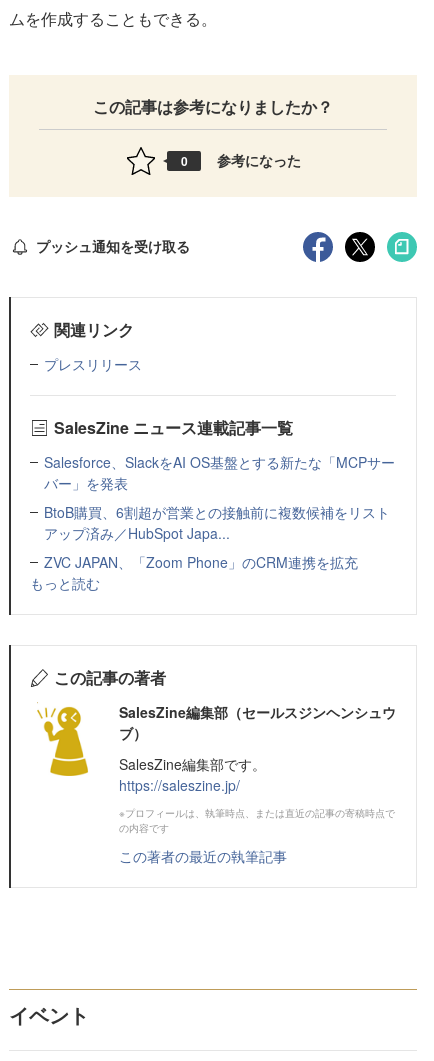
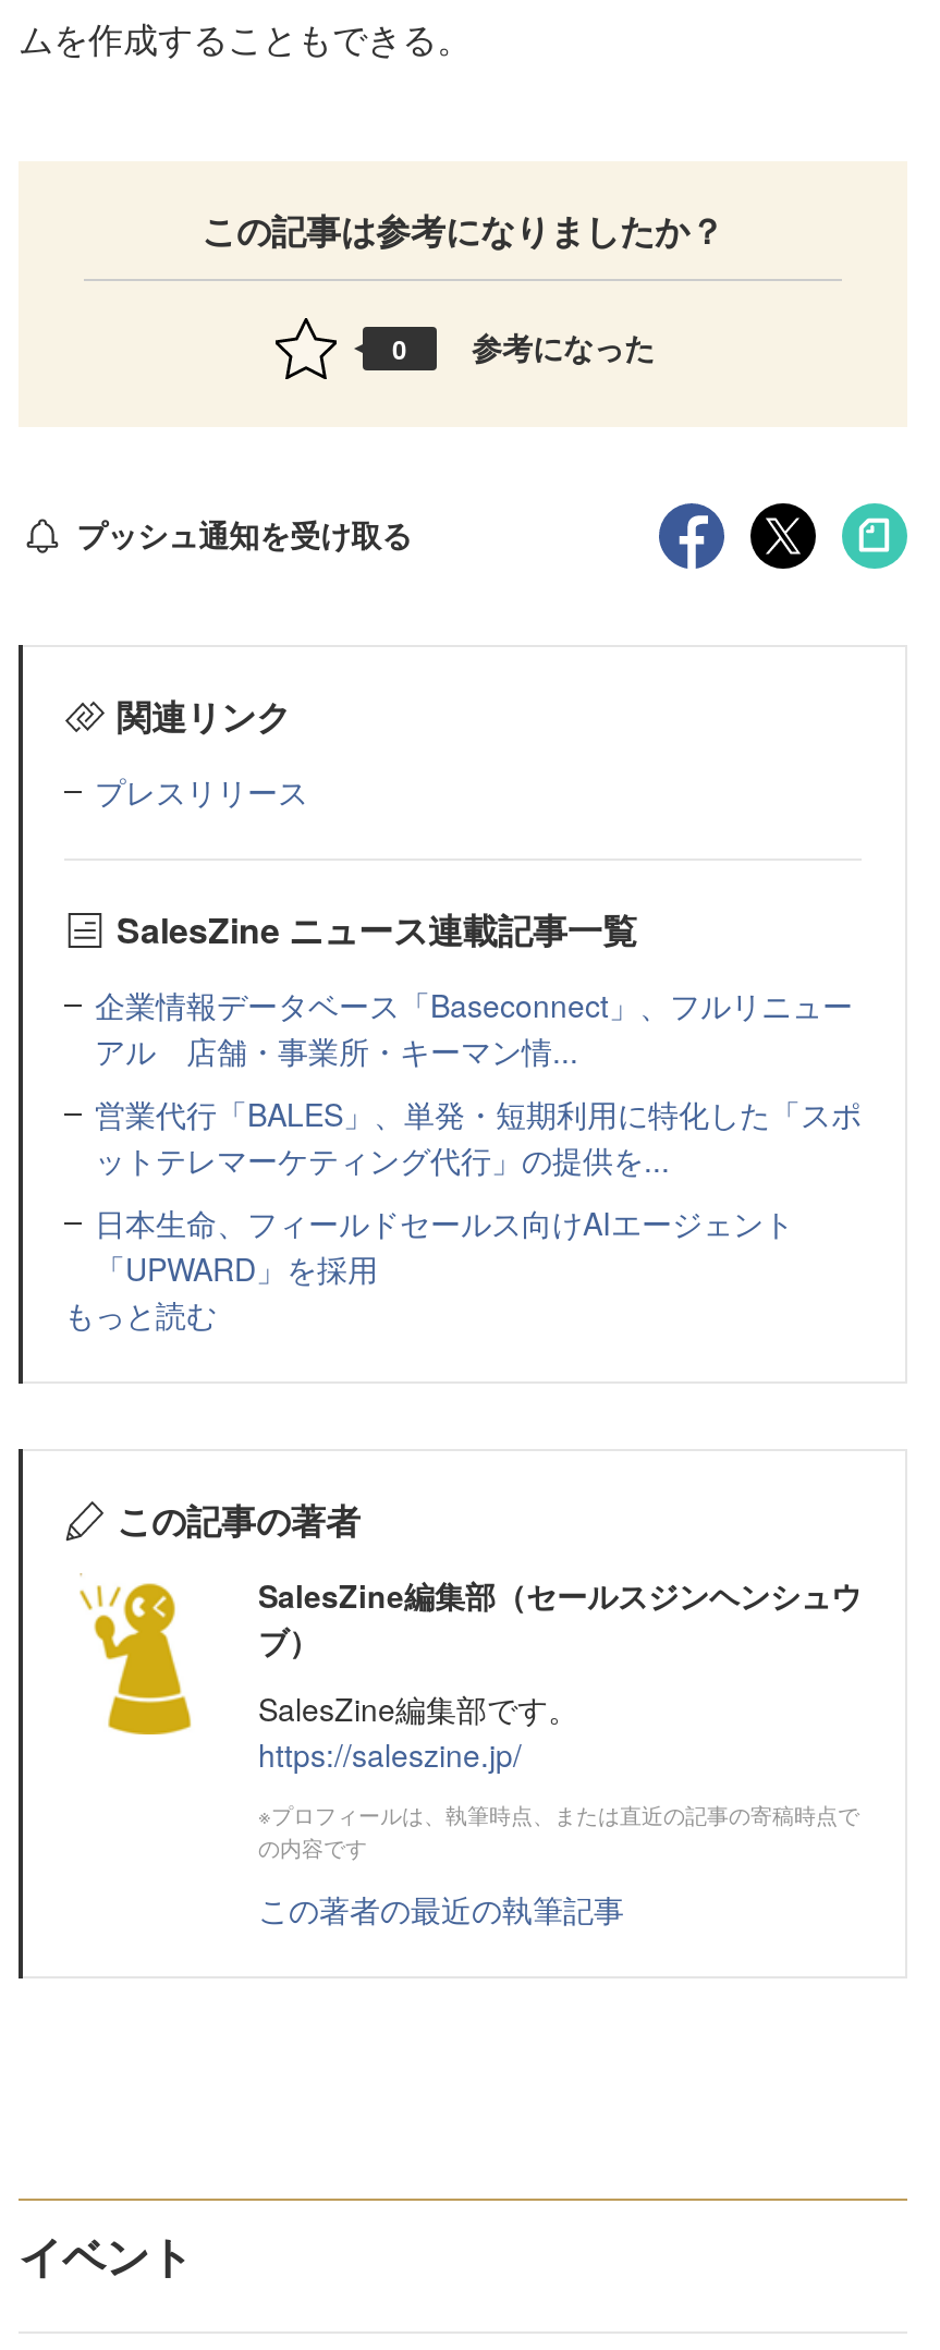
- Salesforce、SlackをAI OS基盤とする新たな「MCPサー
- バー」を発表
- BtoB購買、6割超が営業との接触前に複数候補をリスト
- アップ済み／HubSpot Japa...
- ZVC JAPAN、「Zoom Phone」のCRM連携を拡充
+ 企業情報データベース「Baseconnect」、フルリニュー
+ アル 店舗・事業所・キーマン情...
+ 営業代行「BALES」、単発・短期利用に特化した「スポ
+ ットテレマーケティング代行」の提供を...
+ 日本生命、フィールドセールス向けAIエージェント
+ 「UPWARD」を採用
